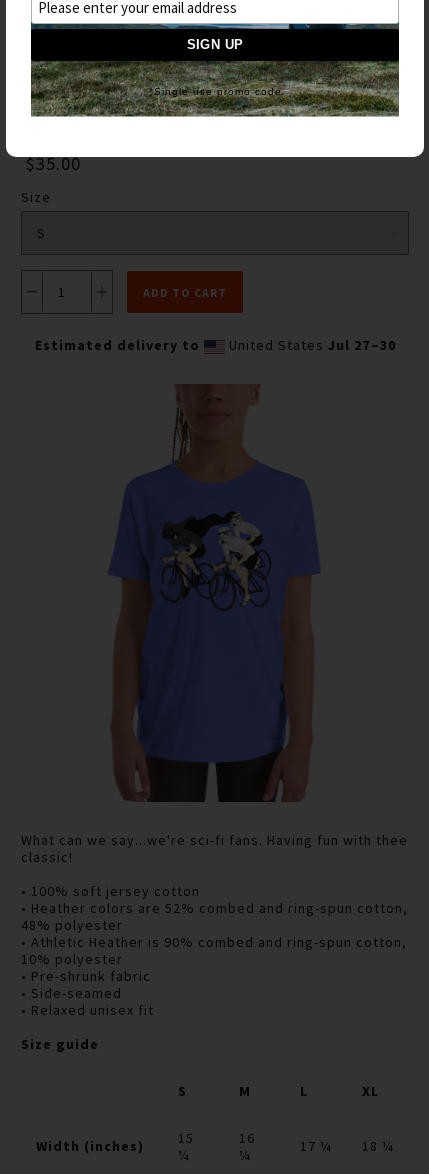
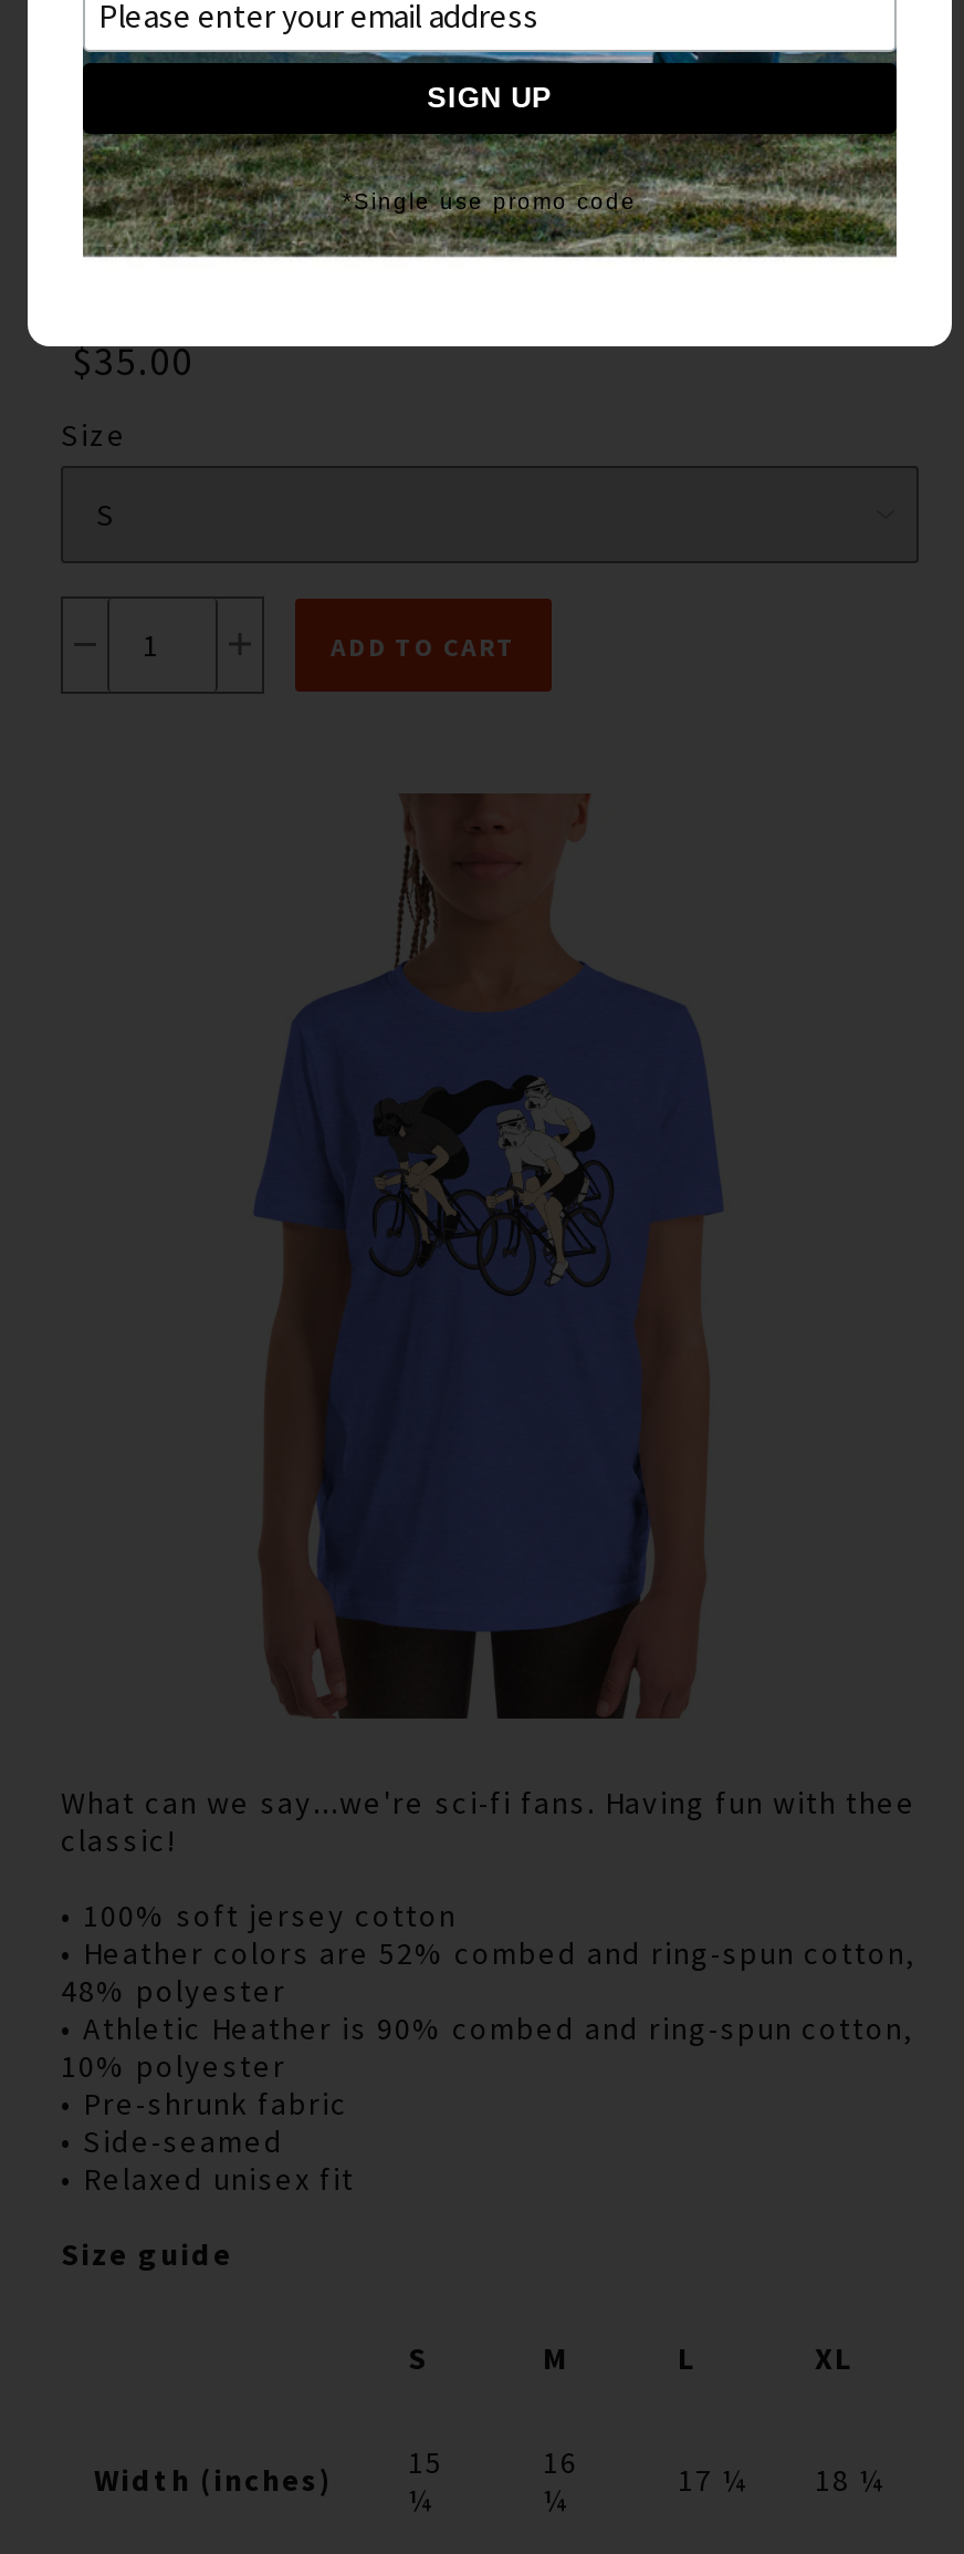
- Estimated delivery to
- United States Jul 27–30
